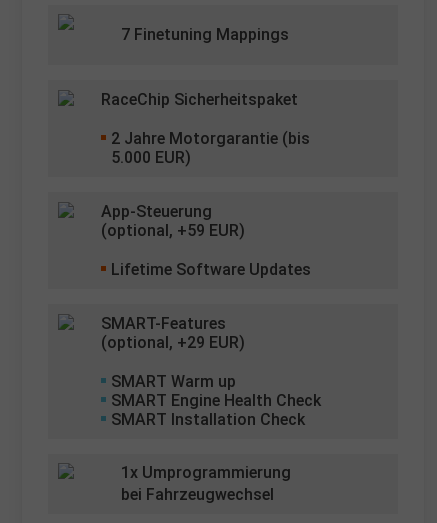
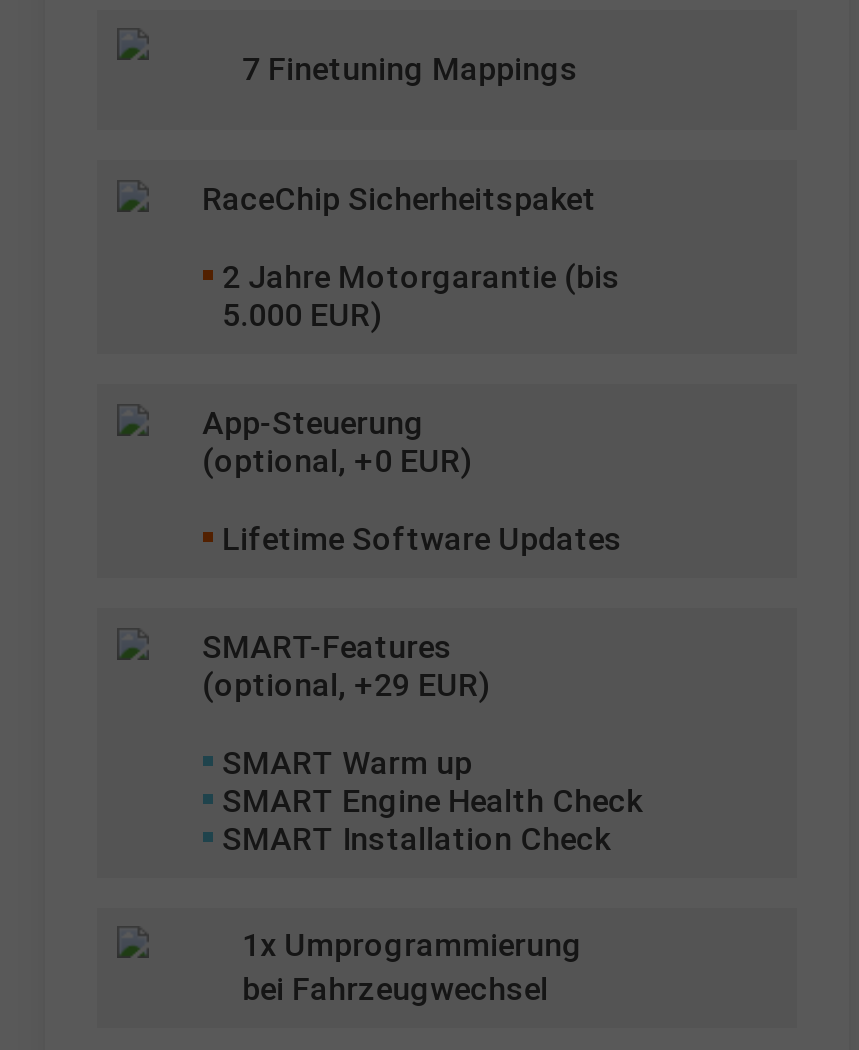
- (optional, +59 EUR)
+ (optional, +0 EUR)
